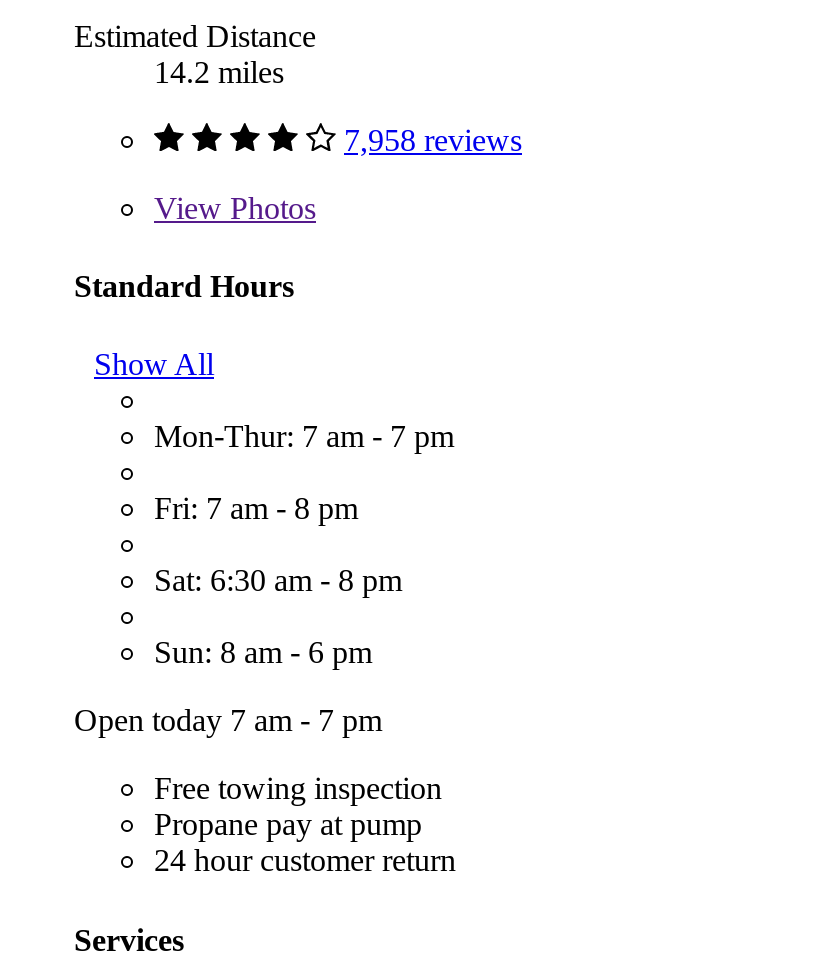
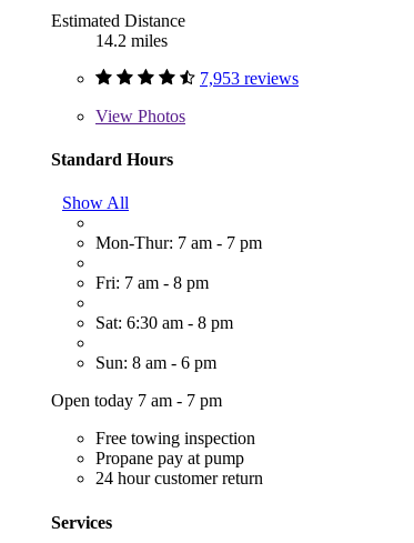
- 7,958 reviews
+ 7,953 reviews
